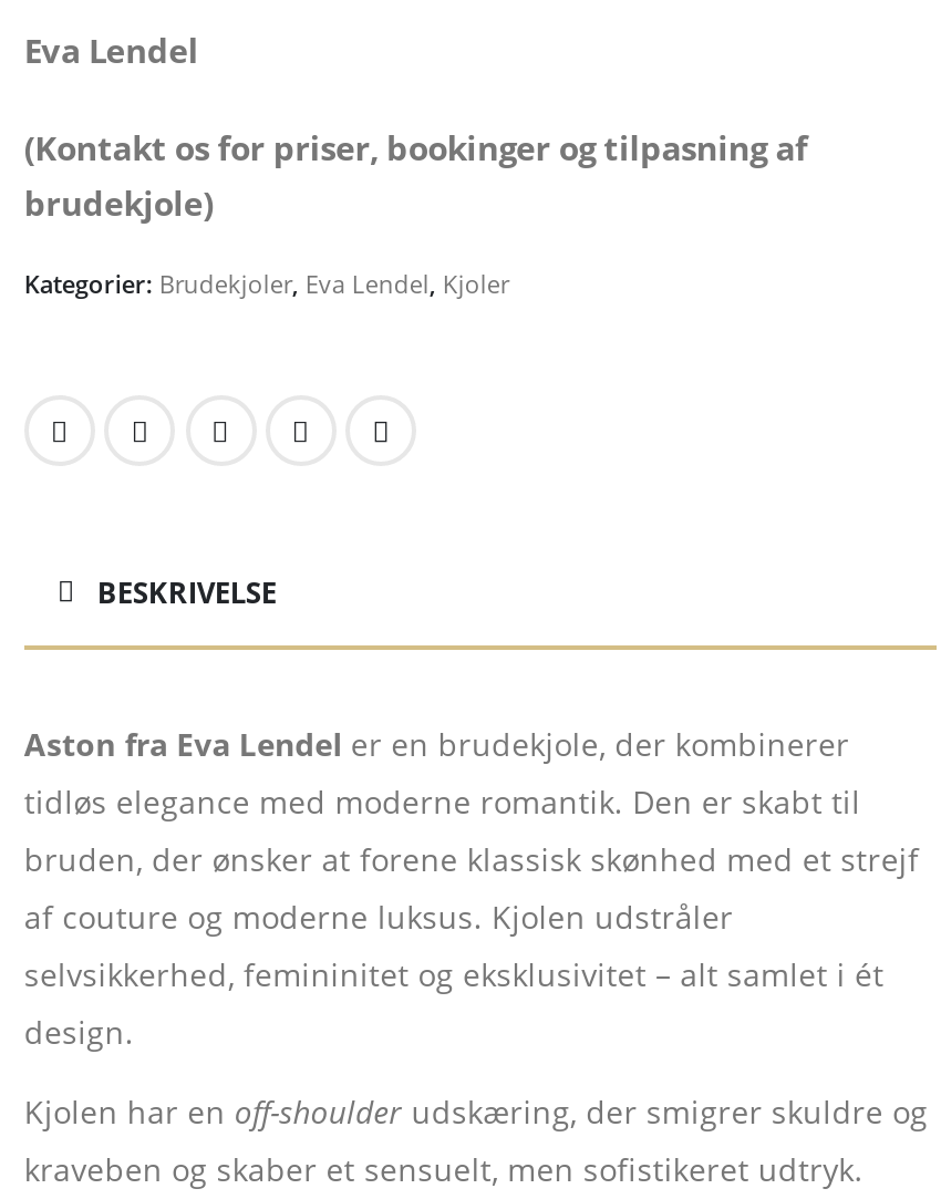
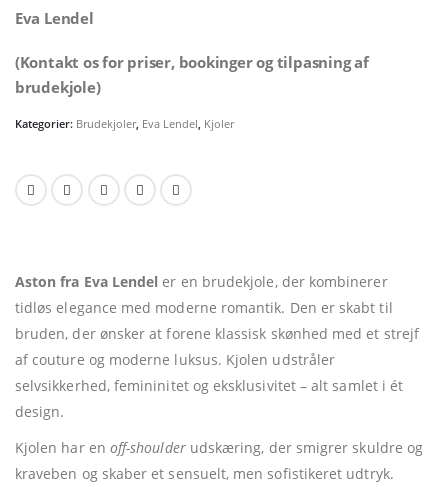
- BESKRIVELSE
